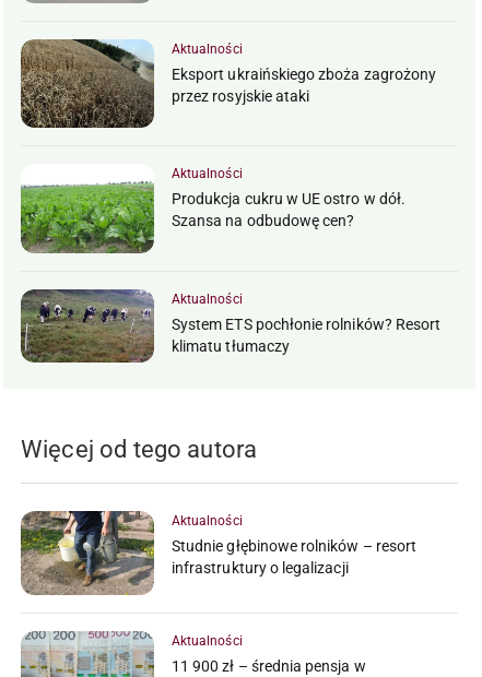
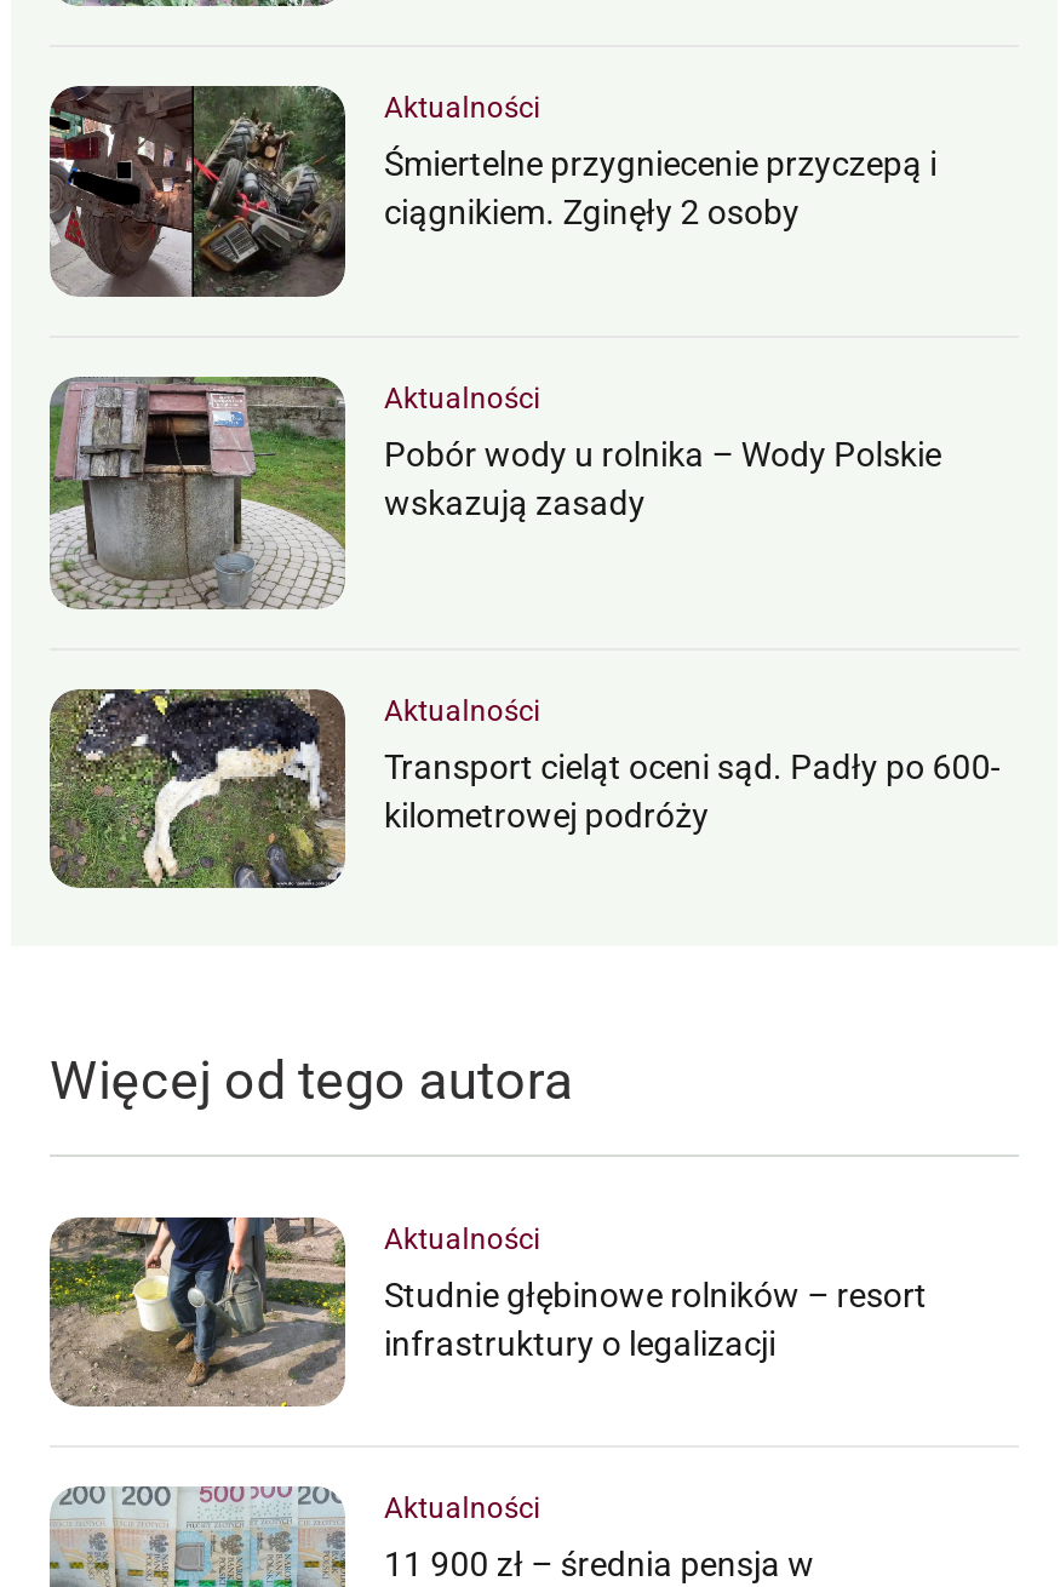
- [image]
- Eksport ukraińskiego zboża zagrożony
- przez rosyjskie ataki
+ [image]
+ Śmiertelne przygniecenie przyczepą i
+ ciągnikiem. Zginęły 2 osoby

- [image]
- Produkcja cukru w UE ostro w dół.
- Szansa na odbudowę cen?
+ [image]
+ Pobór wody u rolnika – Wody Polskie
+ wskazują zasady

- [image]
- System ETS pochłonie rolników? Resort
- klimatu tłumaczy
+ [image]
+ Transport cieląt oceni sąd. Padły po 600-
+ kilometrowej podróży
